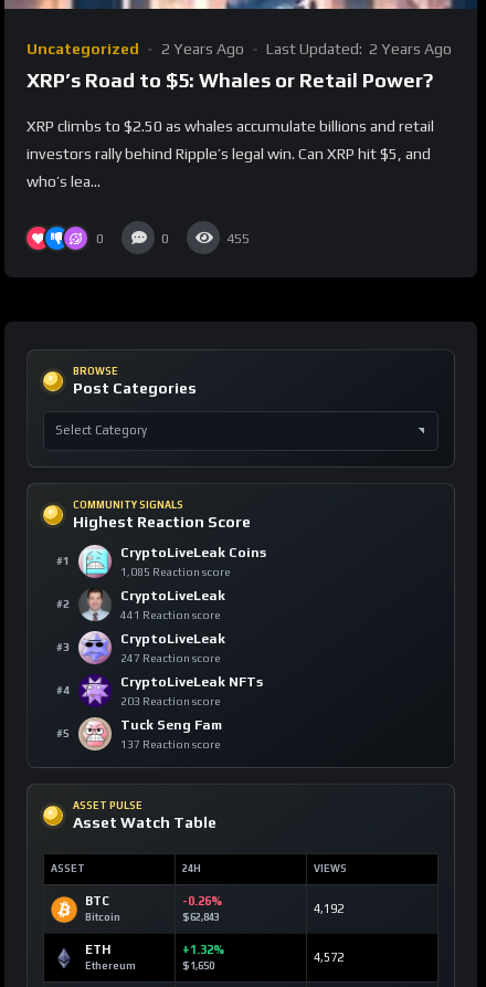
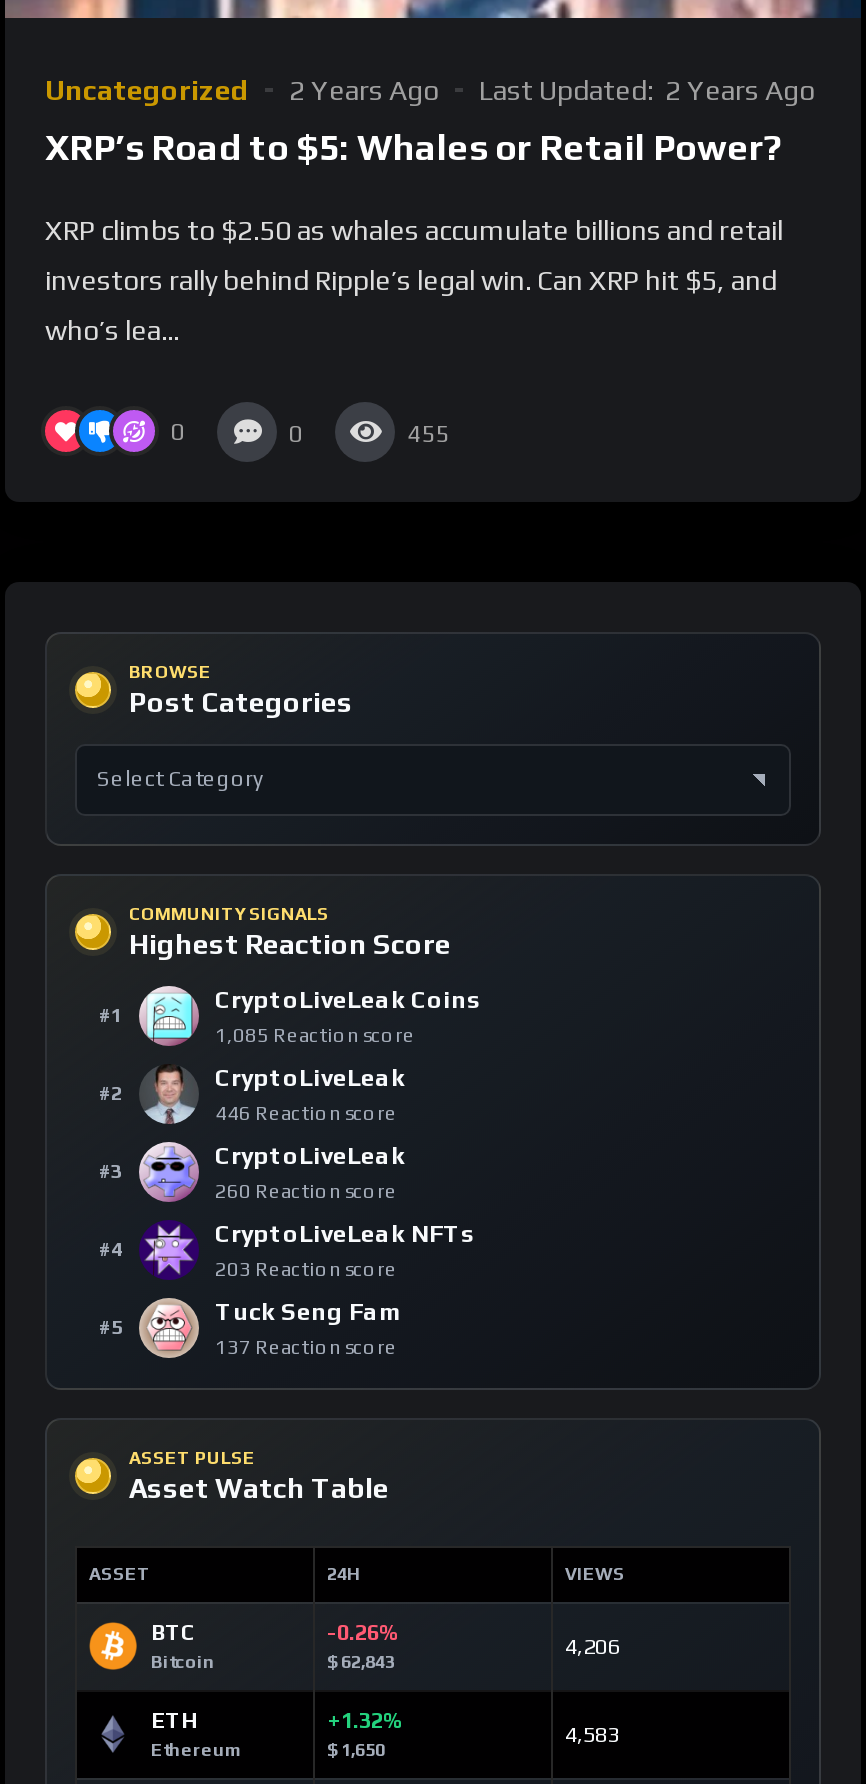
- 441 Reaction score
+ 446 Reaction score

- 247 Reaction score
+ 260 Reaction score

- 4,192
+ 4,206

- 4,572
+ 4,583
